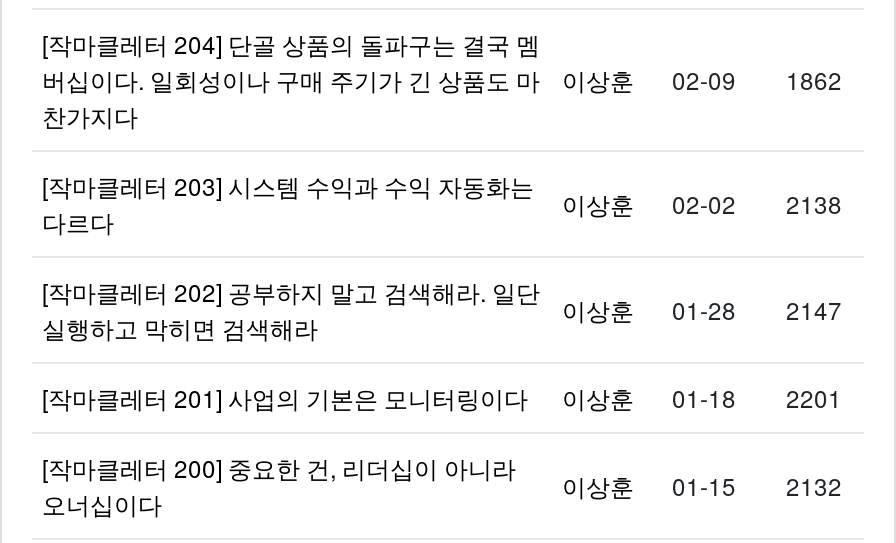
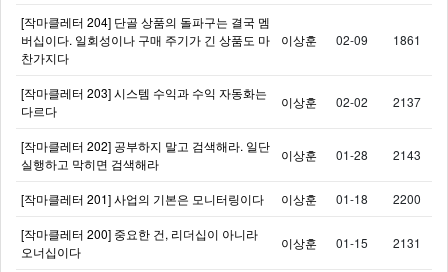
- 버십이다. 일회성이나 구매 주기가 긴 상품도 마 이상훈 02-09 1862
+ 버십이다. 일회성이나 구매 주기가 긴 상품도 마 이상훈 02-09 1861

- 이상훈 02-02 2138
+ 이상훈 02-02 2137

- 이상훈 01-28 2147
+ 이상훈 01-28 2143

- [작마클레터 201] 사업의 기본은 모니터링이다 이상훈 01-18 2201
+ [작마클레터 201] 사업의 기본은 모니터링이다 이상훈 01-18 2200

- 이상훈 01-15 2132
+ 이상훈 01-15 2131
